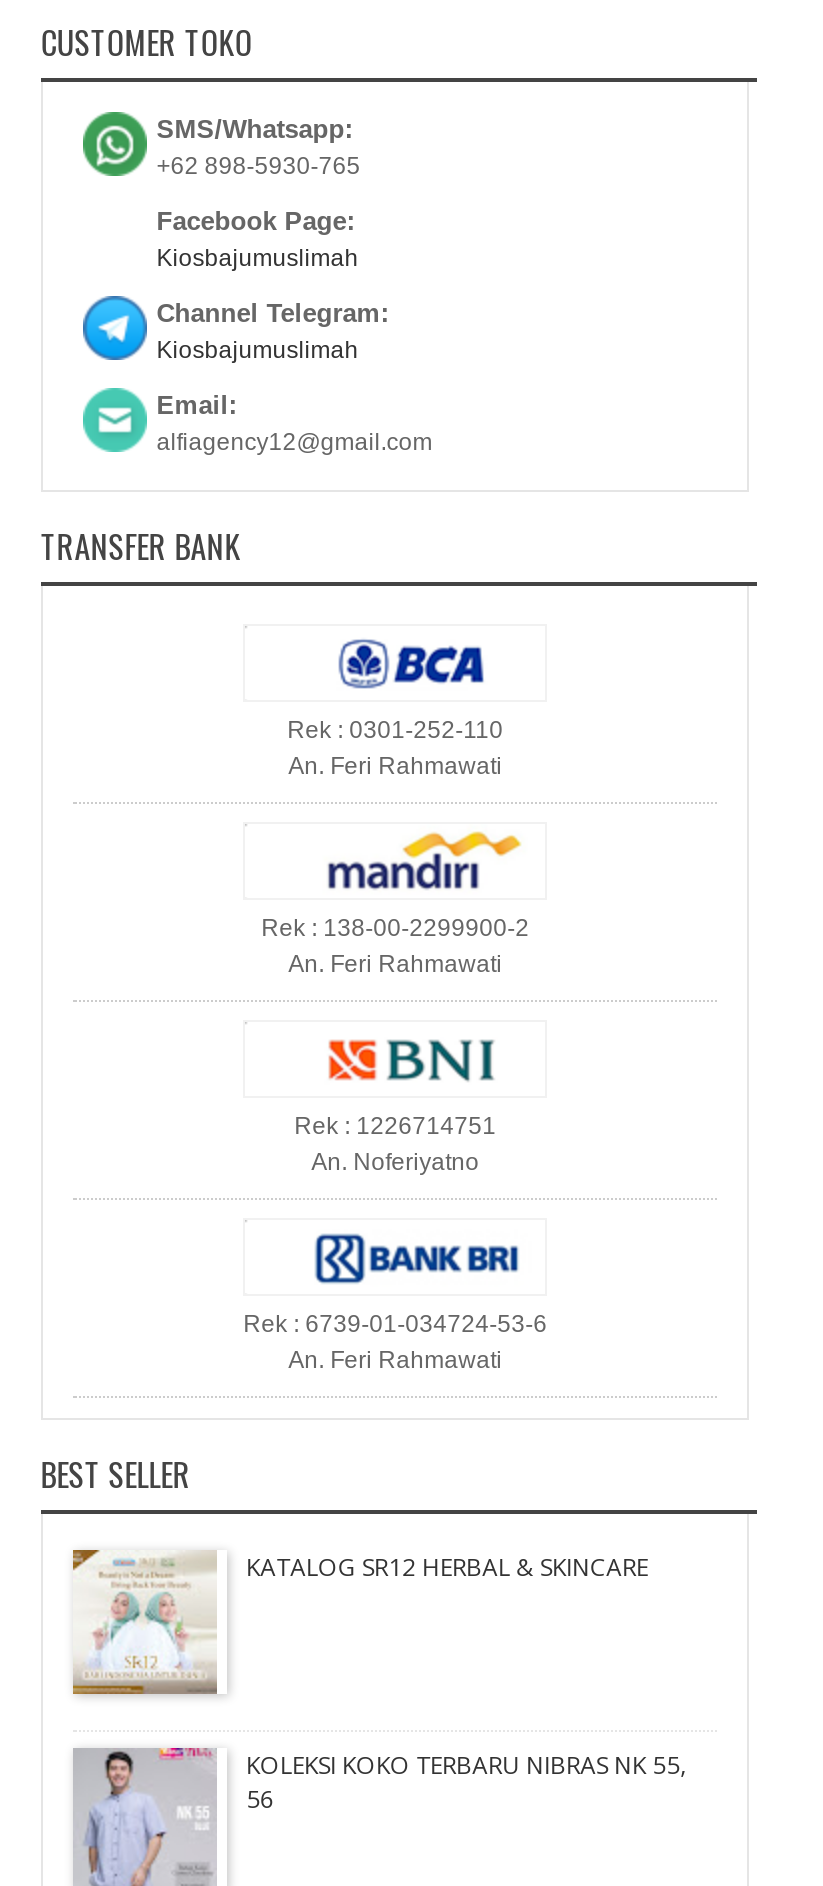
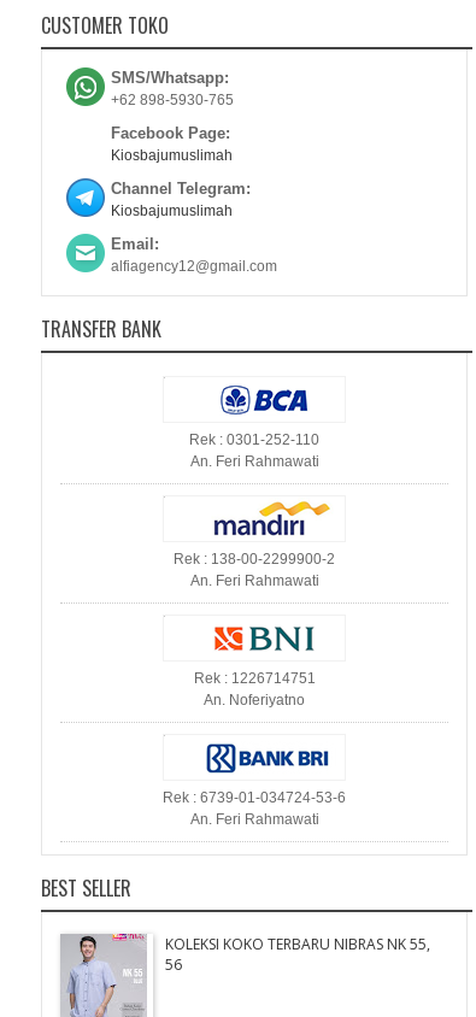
- [image]
- KATALOG SR12 HERBAL & SKINCARE
